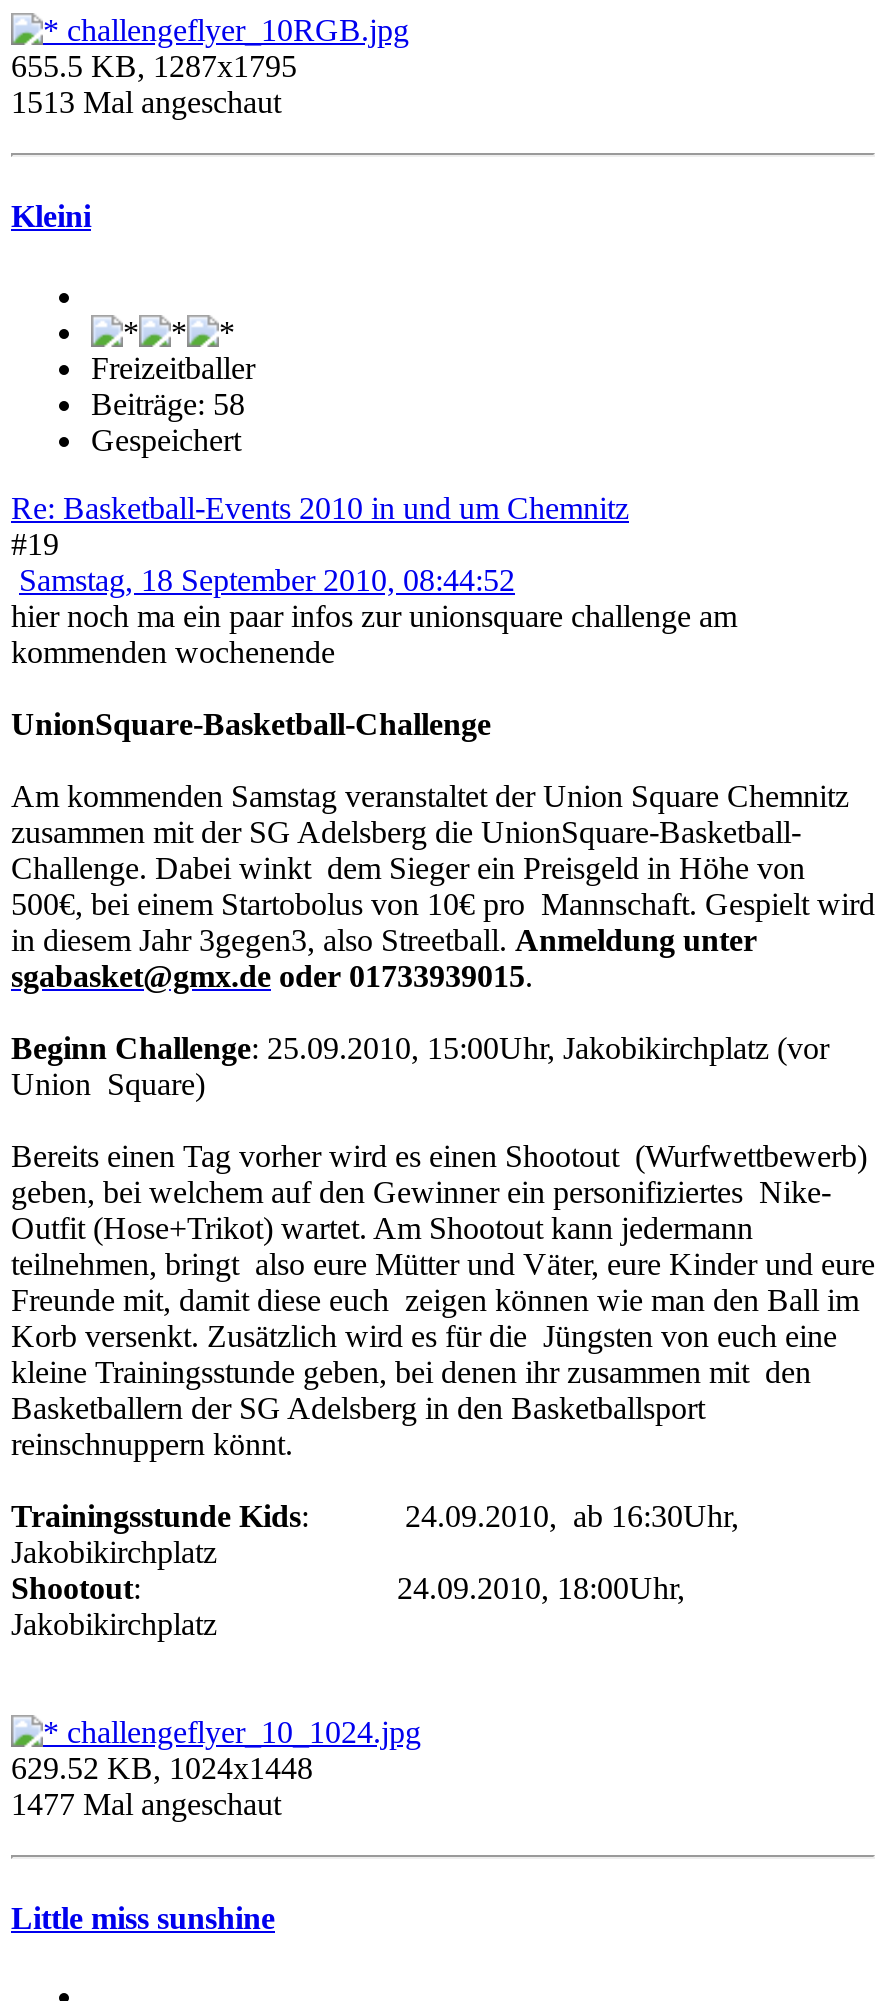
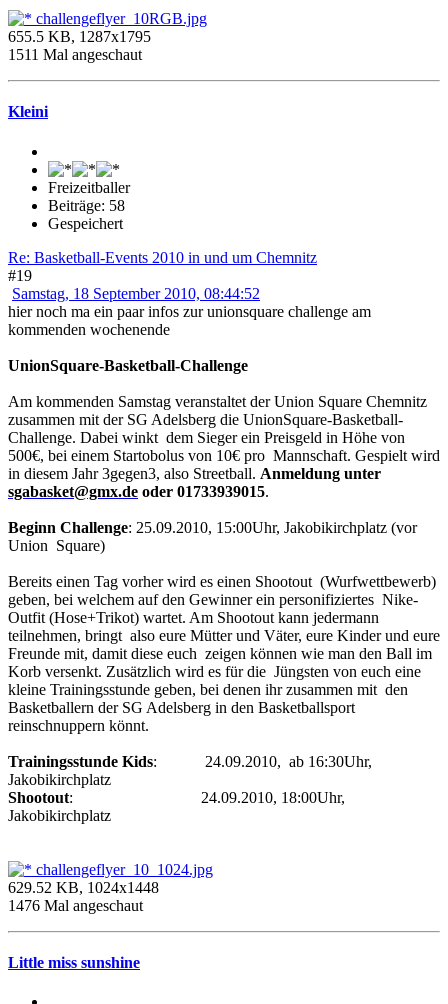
- 1513 Mal angeschaut
+ 1511 Mal angeschaut

- 1477 Mal angeschaut
+ 1476 Mal angeschaut
